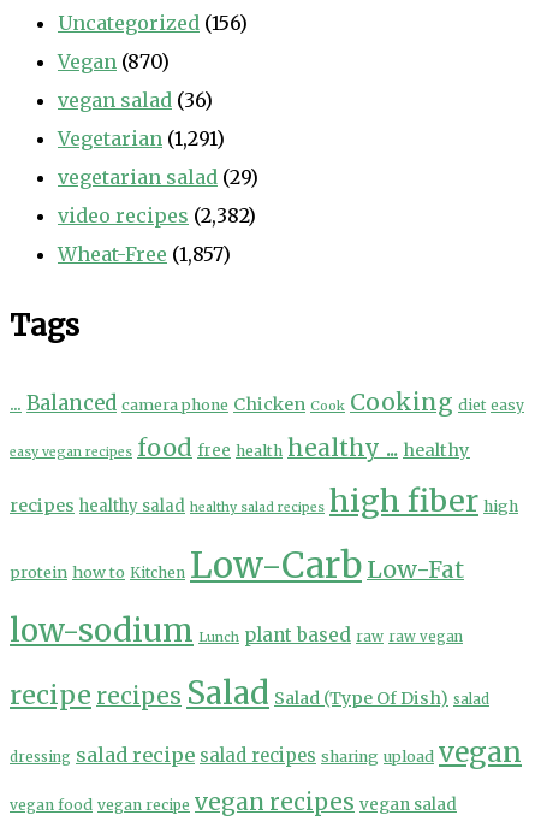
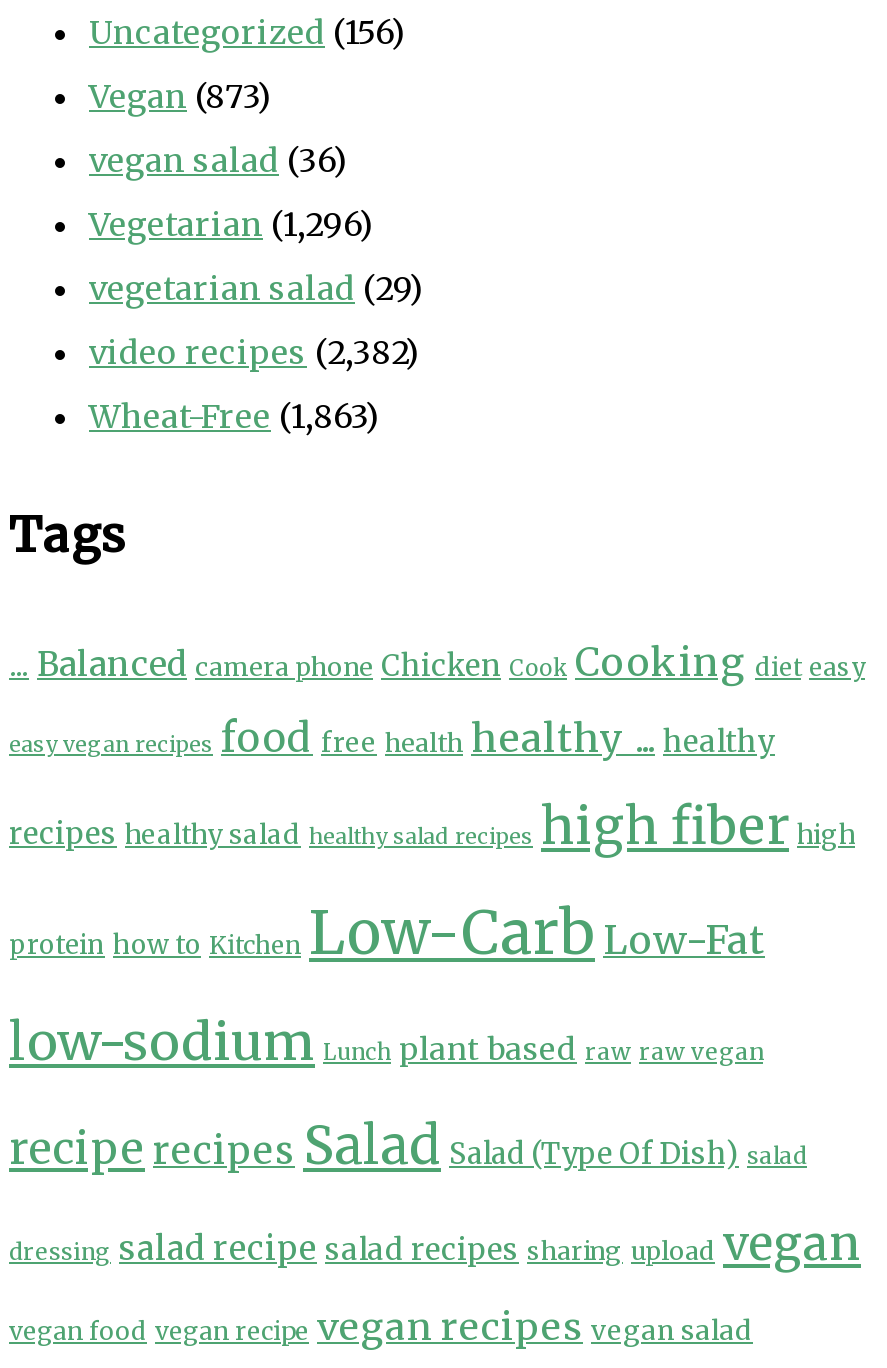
- Vegan (870)
+ Vegan (873)

- Vegetarian (1,291)
+ Vegetarian (1,296)

- Wheat-Free (1,857)
+ Wheat-Free (1,863)
